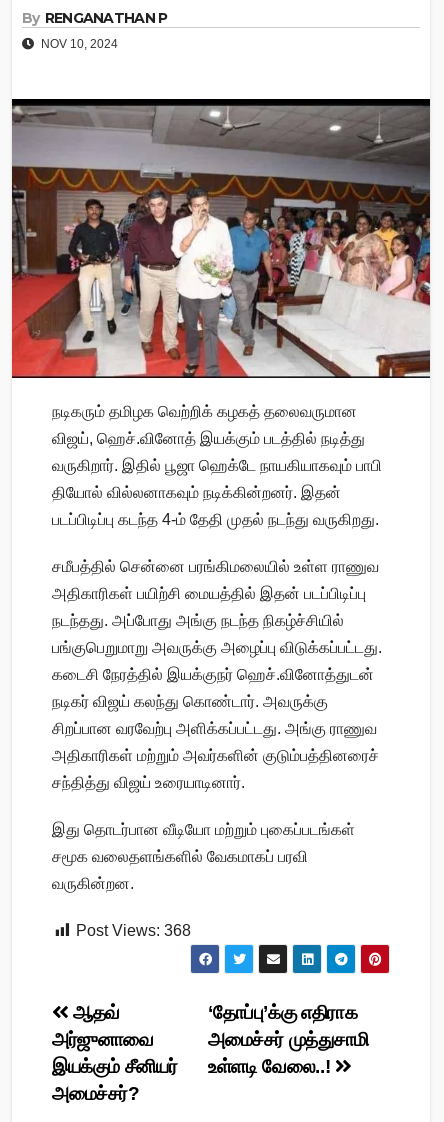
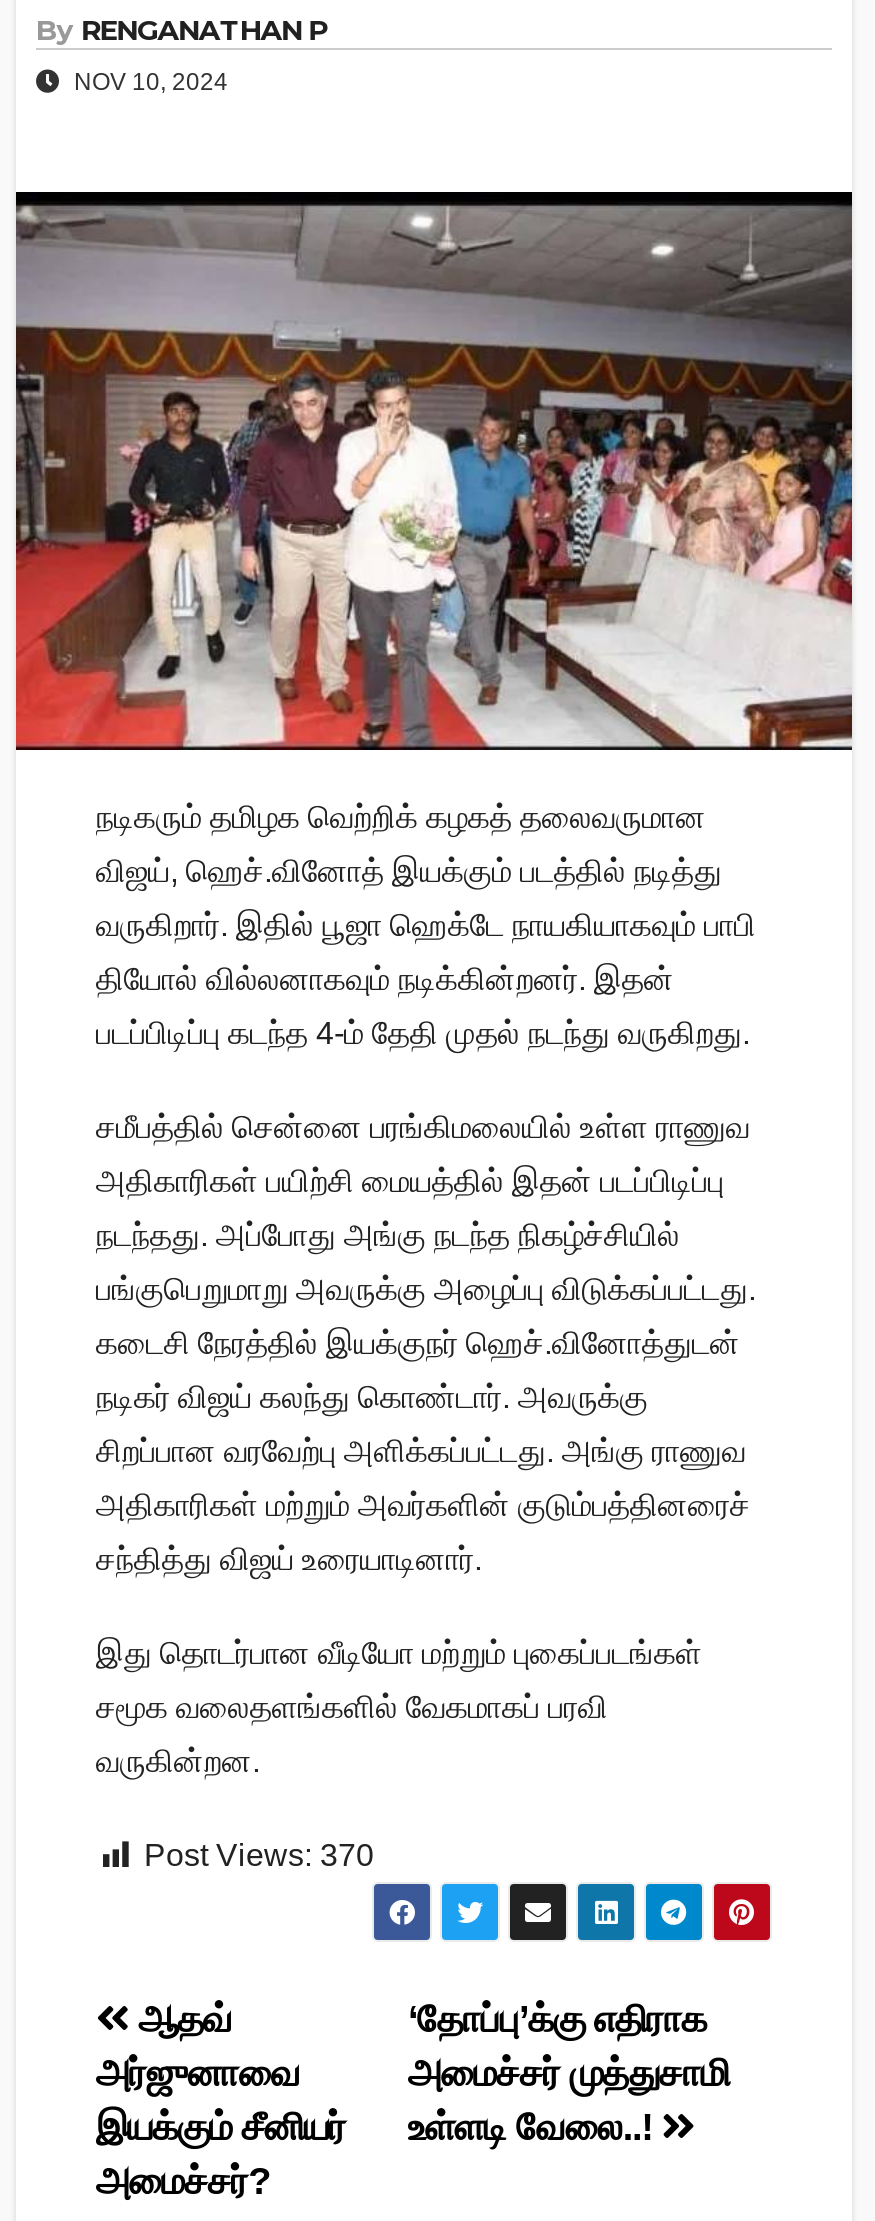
- Post Views: 368
+ Post Views: 370
